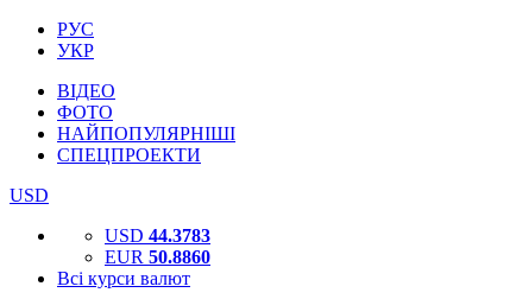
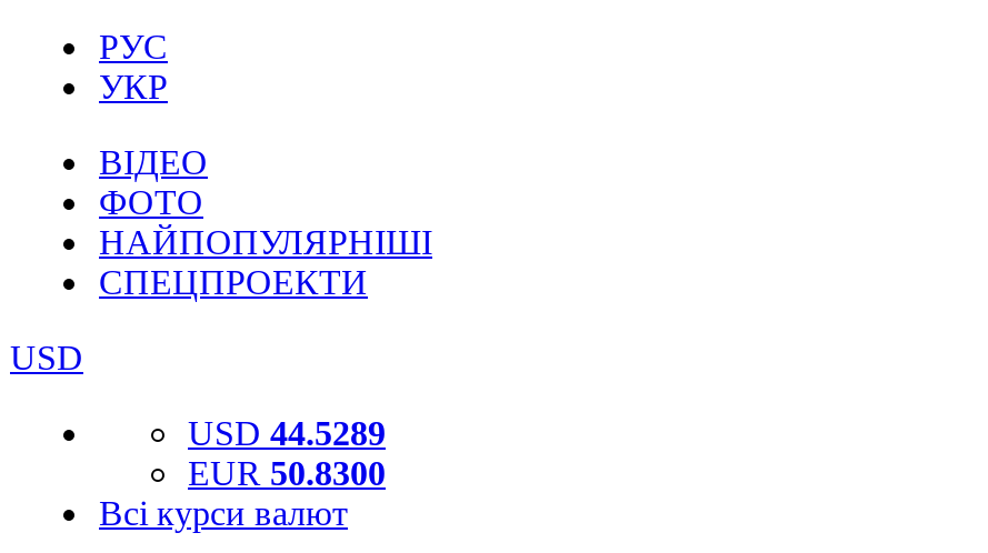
- USD 44.3783
+ USD 44.5289

- EUR 50.8860
+ EUR 50.8300
